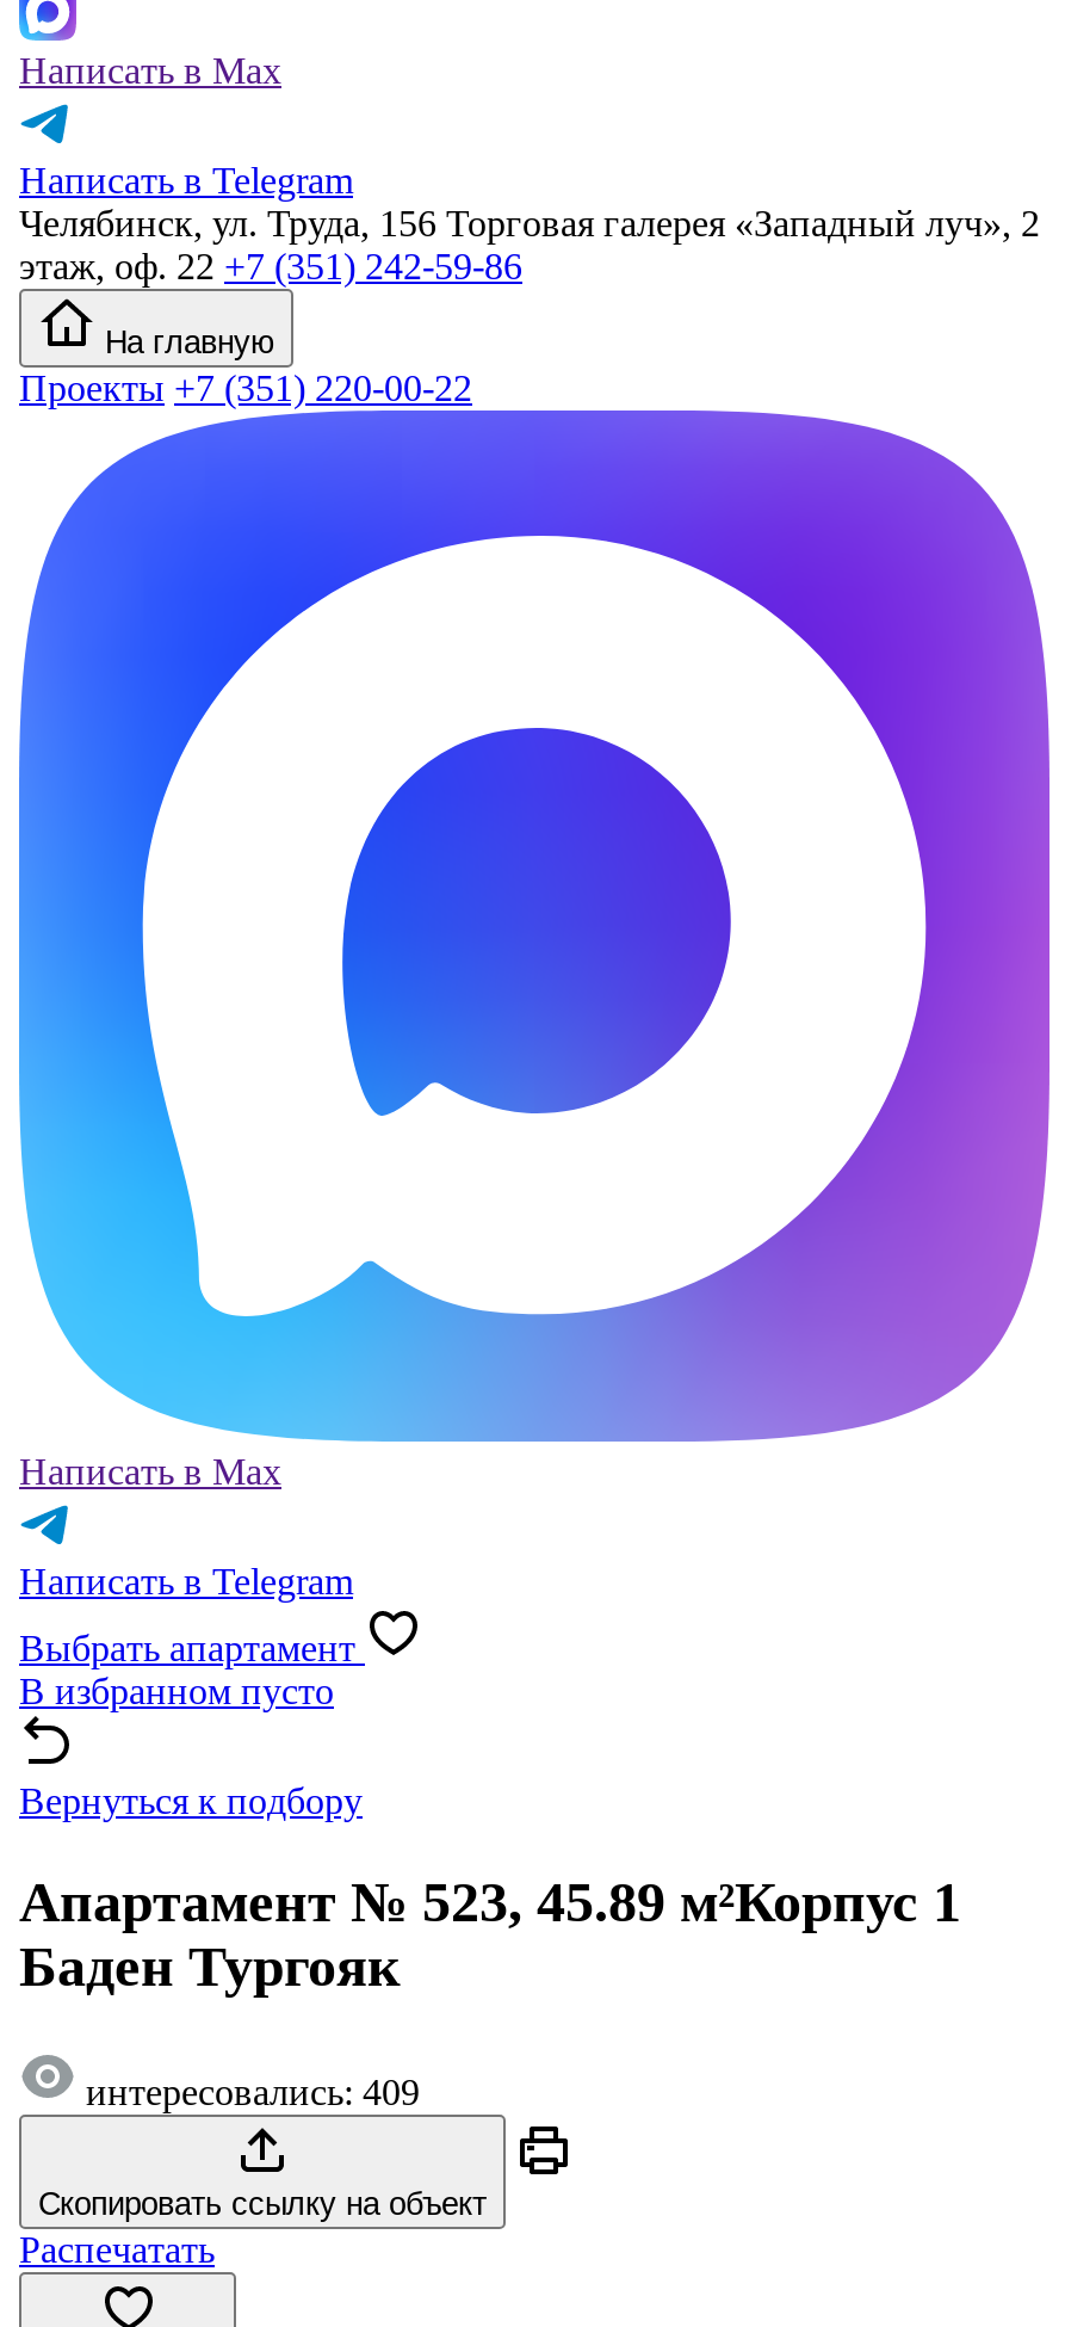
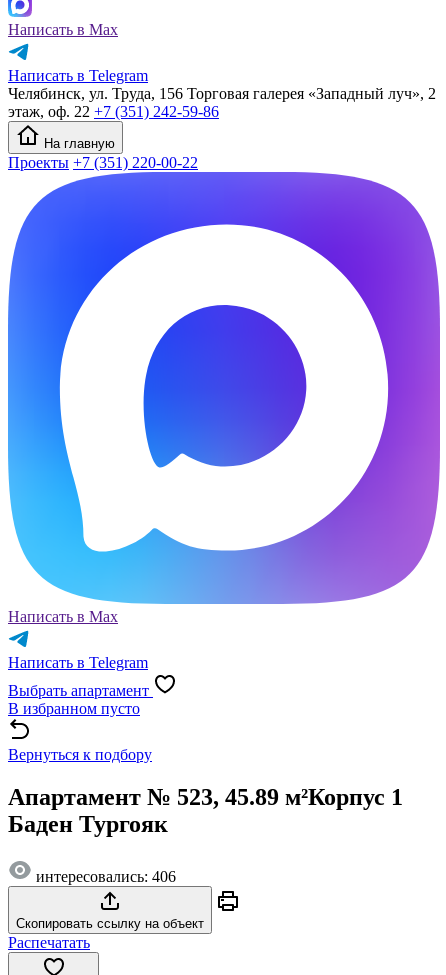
- интересовались: 409
+ интересовались: 406
